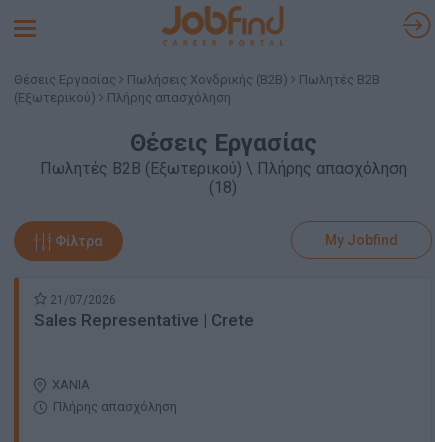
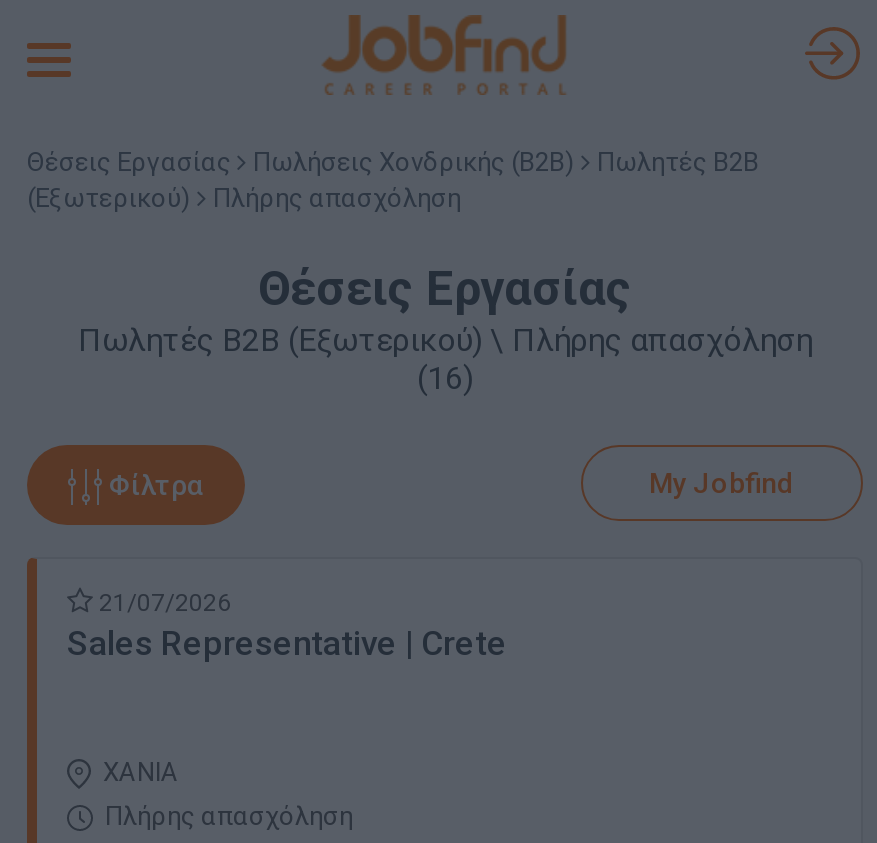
- (18)
+ (16)
